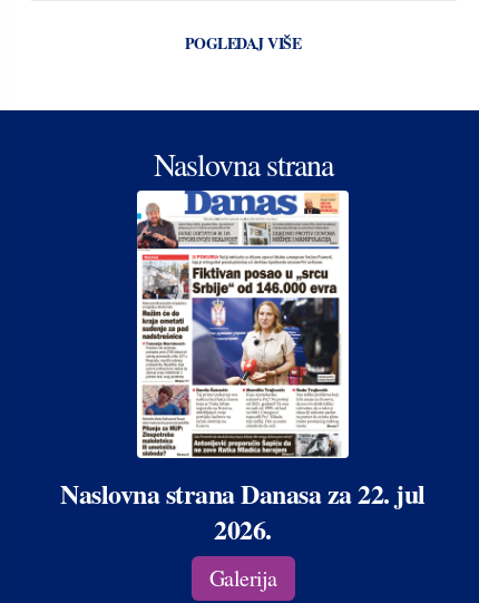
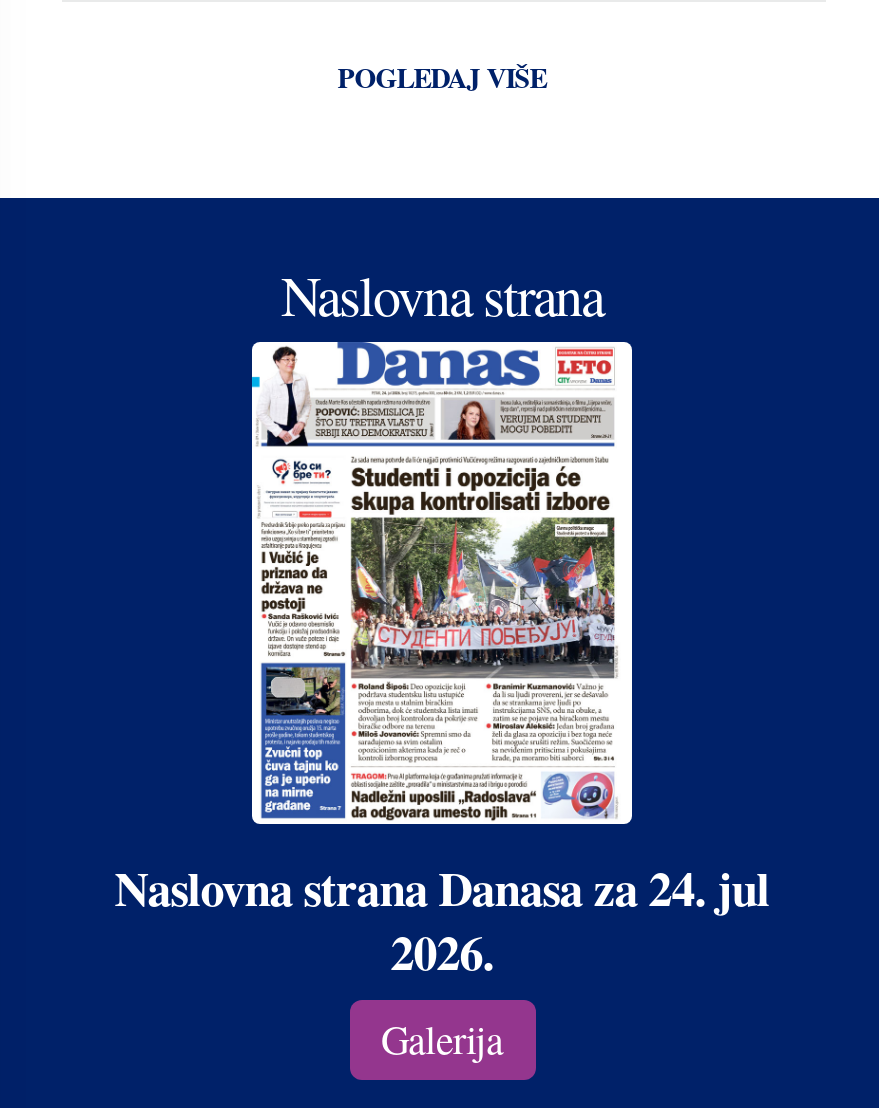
- [image]
- Naslovna strana Danasa za 22. jul
+ [image]
+ Naslovna strana Danasa za 24. jul
